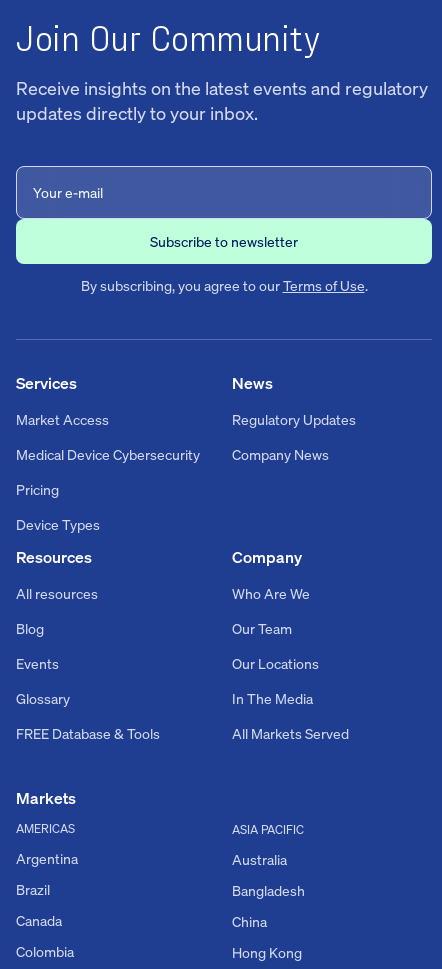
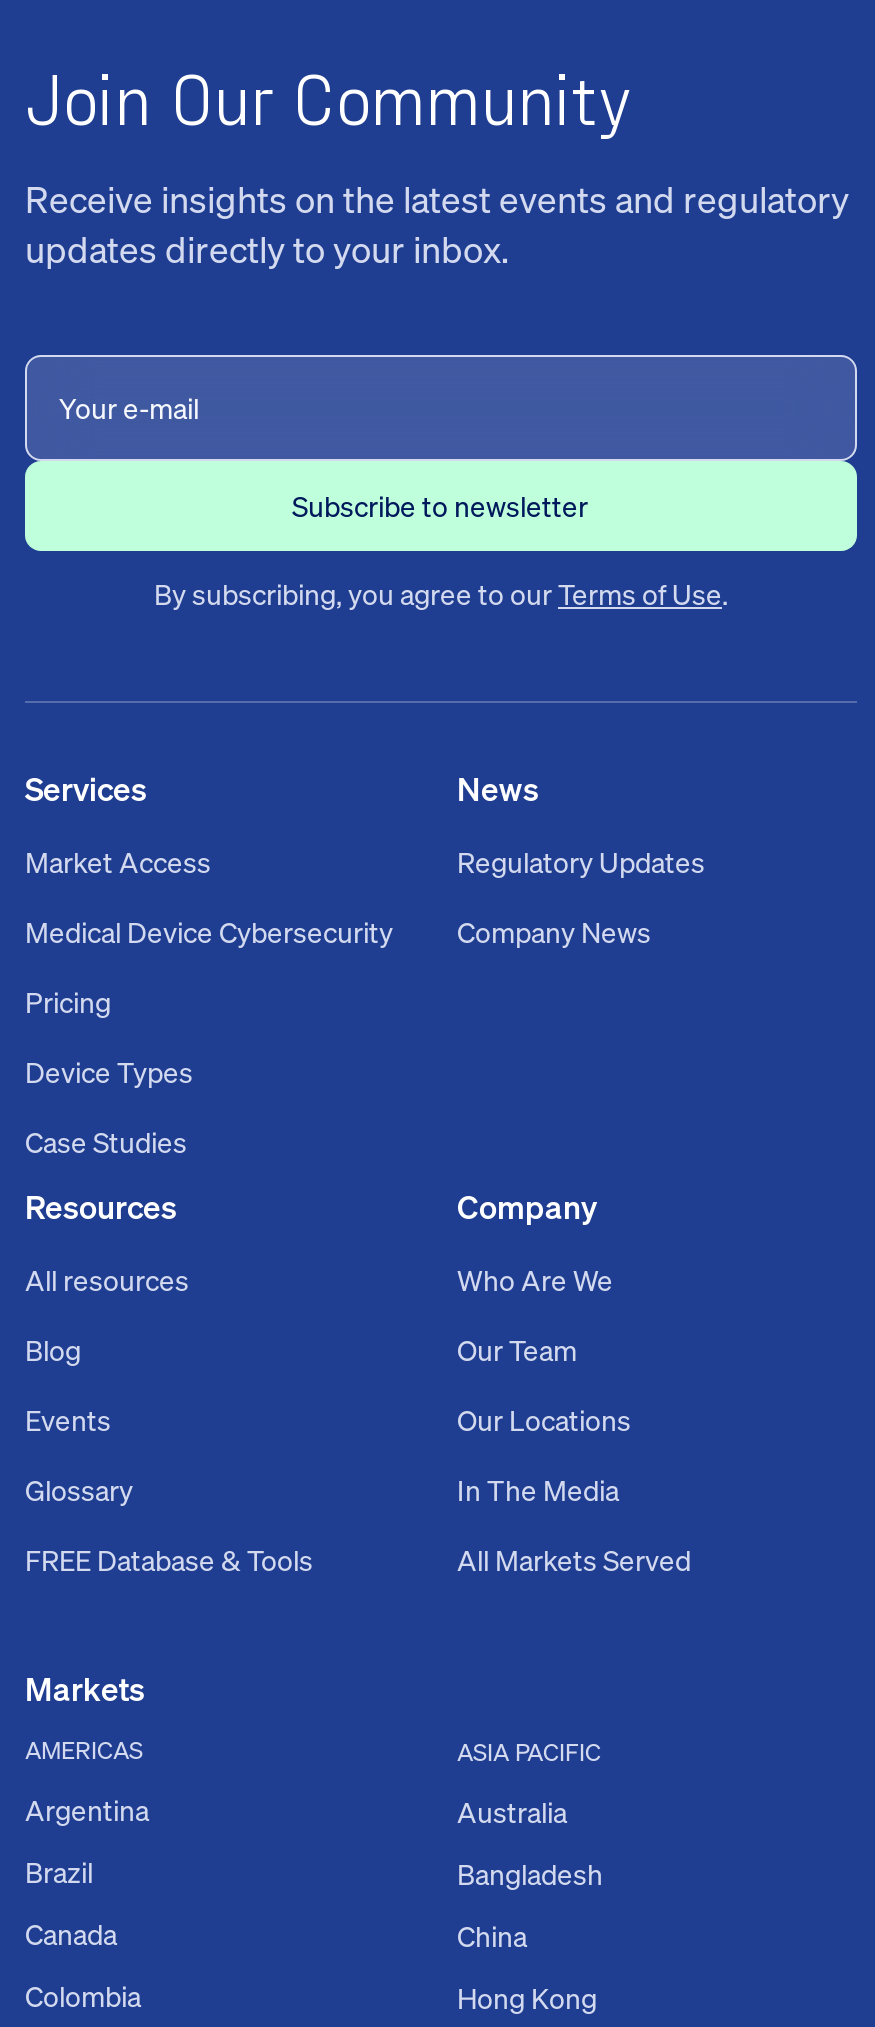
+ Case Studies
